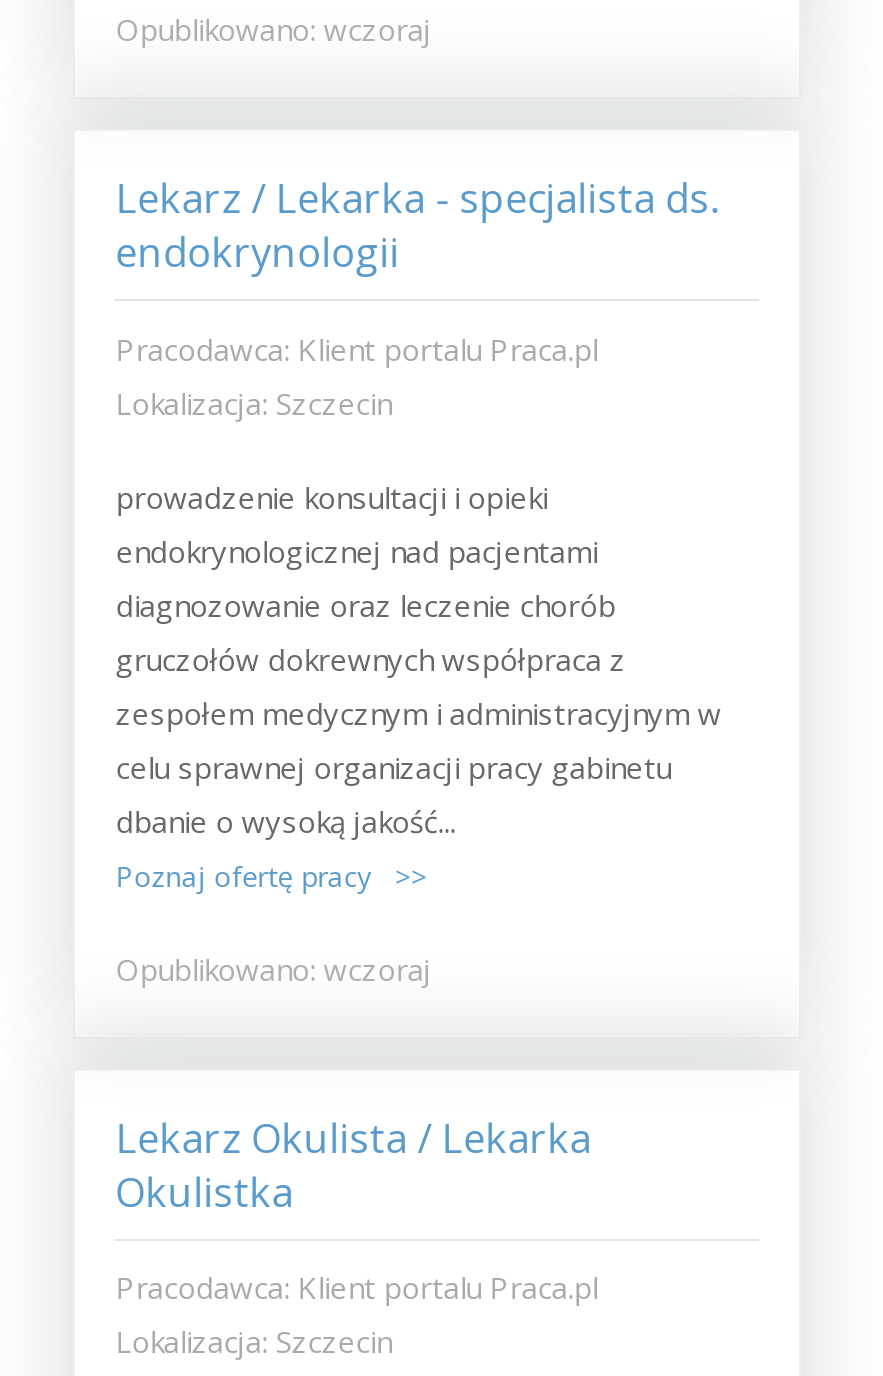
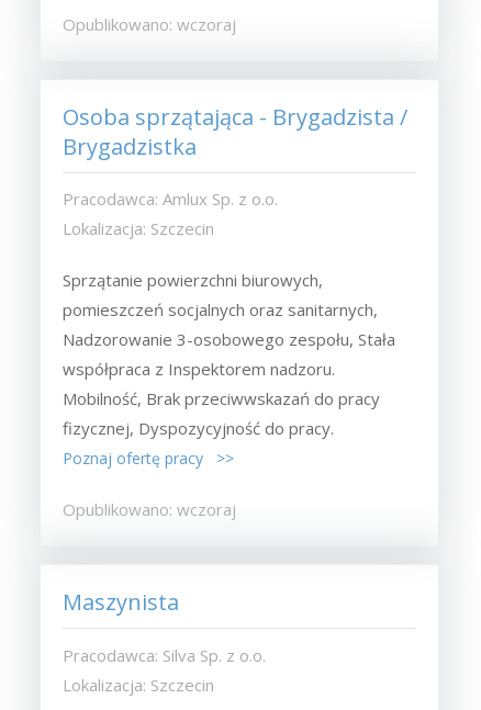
- Lekarz / Lekarka - specjalista ds.
- endokrynologii
+ Osoba sprzątająca - Brygadzista /
+ Brygadzistka

- Pracodawca: Klient portalu Praca.pl
+ Pracodawca: Amlux Sp. z o.o.

- prowadzenie konsultacji i opieki
- endokrynologicznej nad pacjentami
- diagnozowanie oraz leczenie chorób
- gruczołów dokrewnych współpraca z
- zespołem medycznym i administracyjnym w
- celu sprawnej organizacji pracy gabinetu
- dbanie o wysoką jakość...
+ Sprzątanie powierzchni biurowych,
+ pomieszczeń socjalnych oraz sanitarnych,
+ Nadzorowanie 3-osobowego zespołu, Stała
+ współpraca z Inspektorem nadzoru.
+ Mobilność, Brak przeciwwskazań do pracy
+ fizycznej, Dyspozycyjność do pracy.

- Lekarz Okulista / Lekarka
- Okulistka
+ Maszynista

- Pracodawca: Klient portalu Praca.pl
+ Pracodawca: Silva Sp. z o.o.
